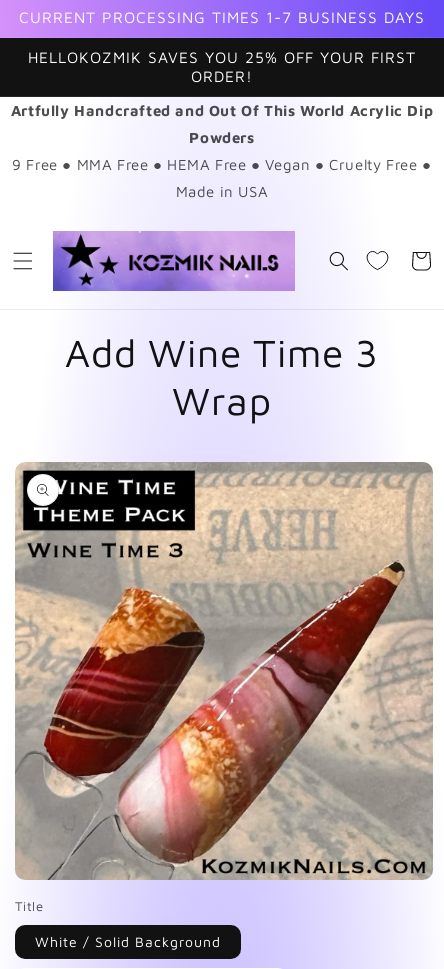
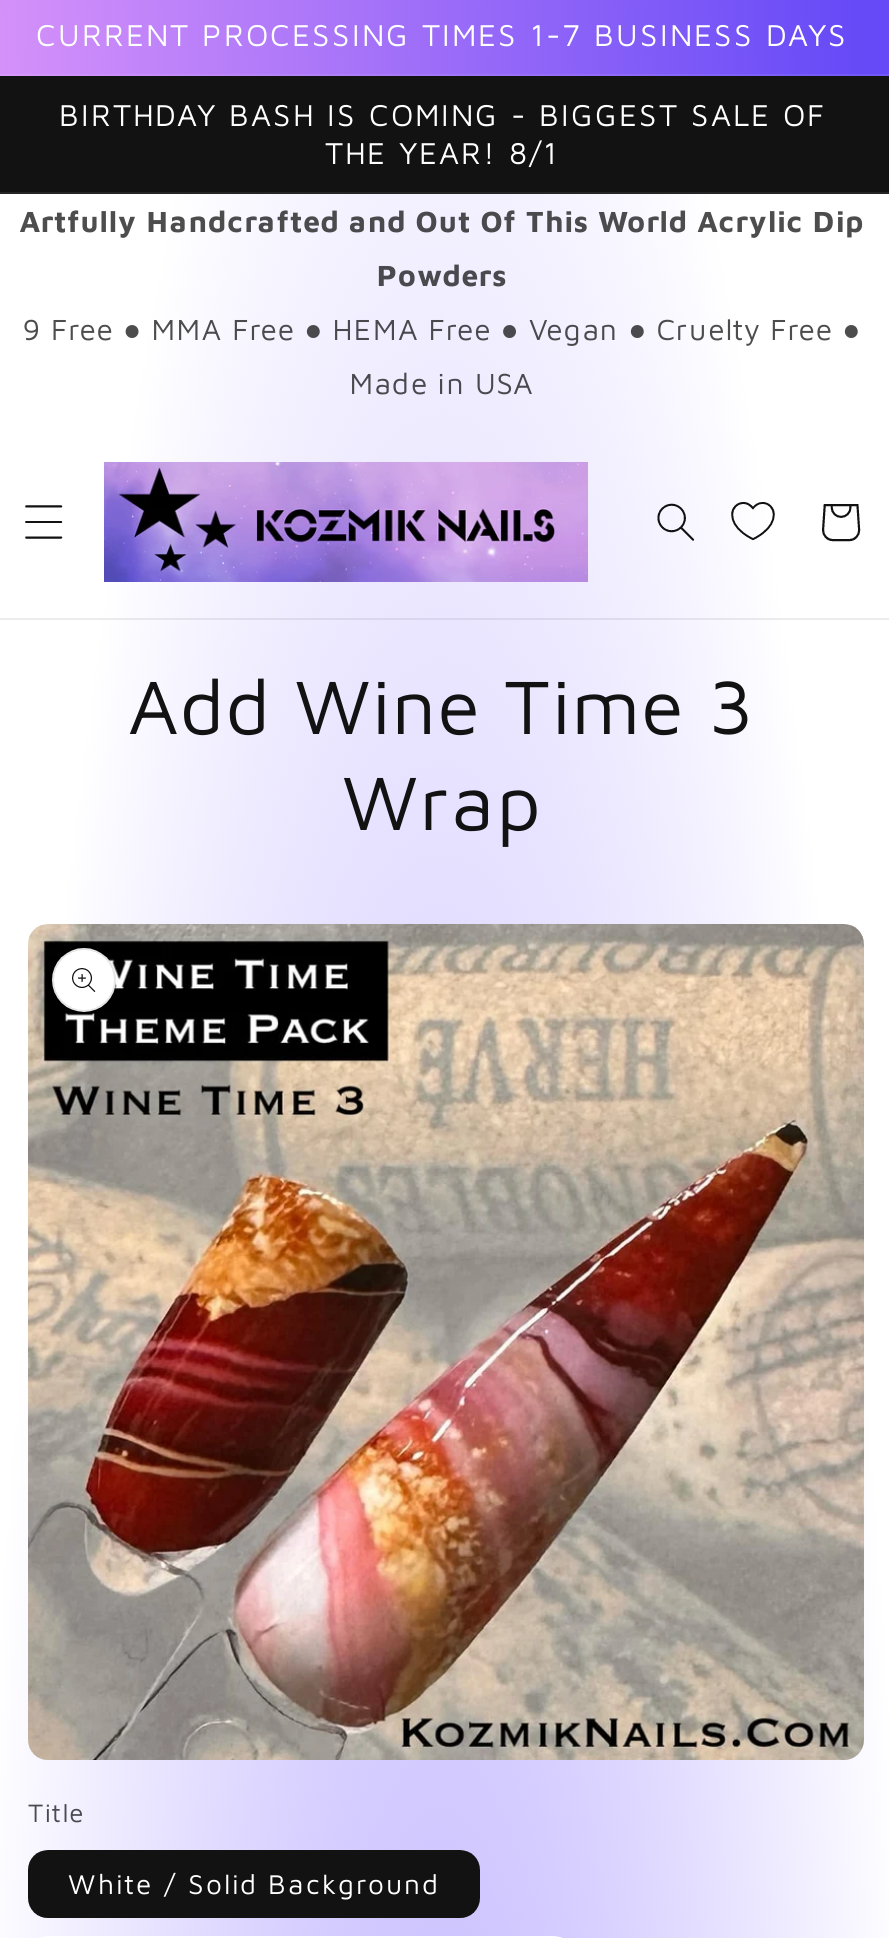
- HELLOKOZMIK SAVES YOU 25% OFF YOUR FIRST
- ORDER!
+ BIRTHDAY BASH IS COMING - BIGGEST SALE OF
+ THE YEAR! 8/1
